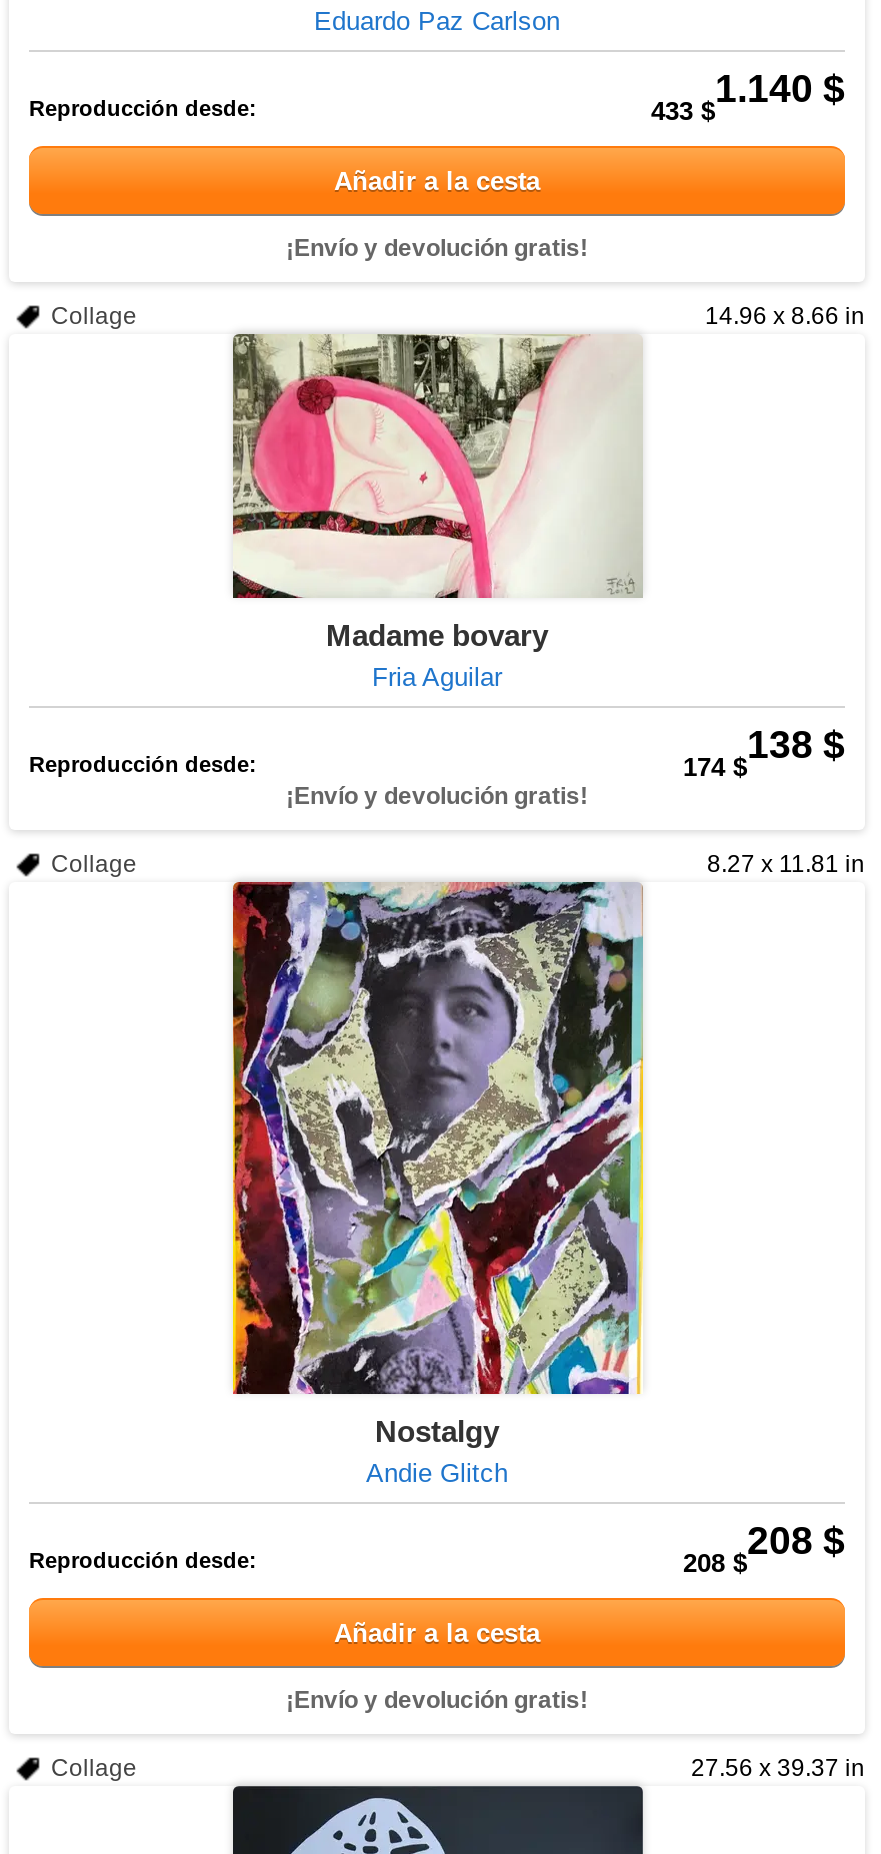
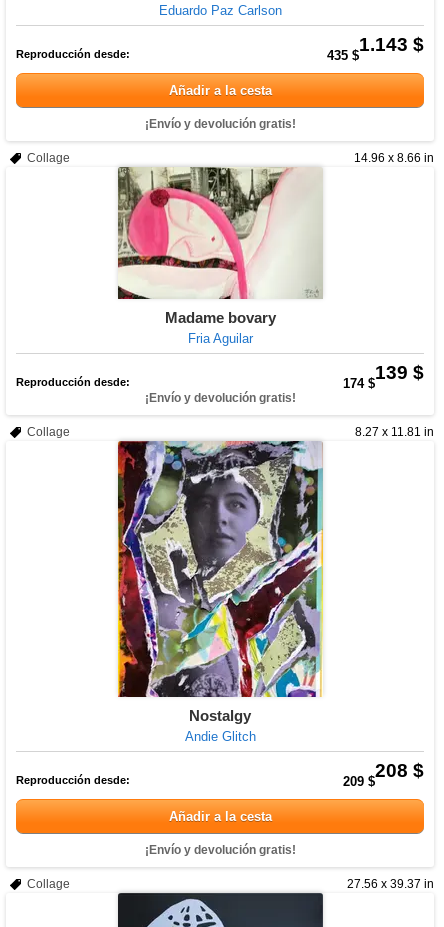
- 1.140 $
+ 1.143 $

- 433 $
+ 435 $

- 138 $
+ 139 $

- 208 $
+ 209 $
